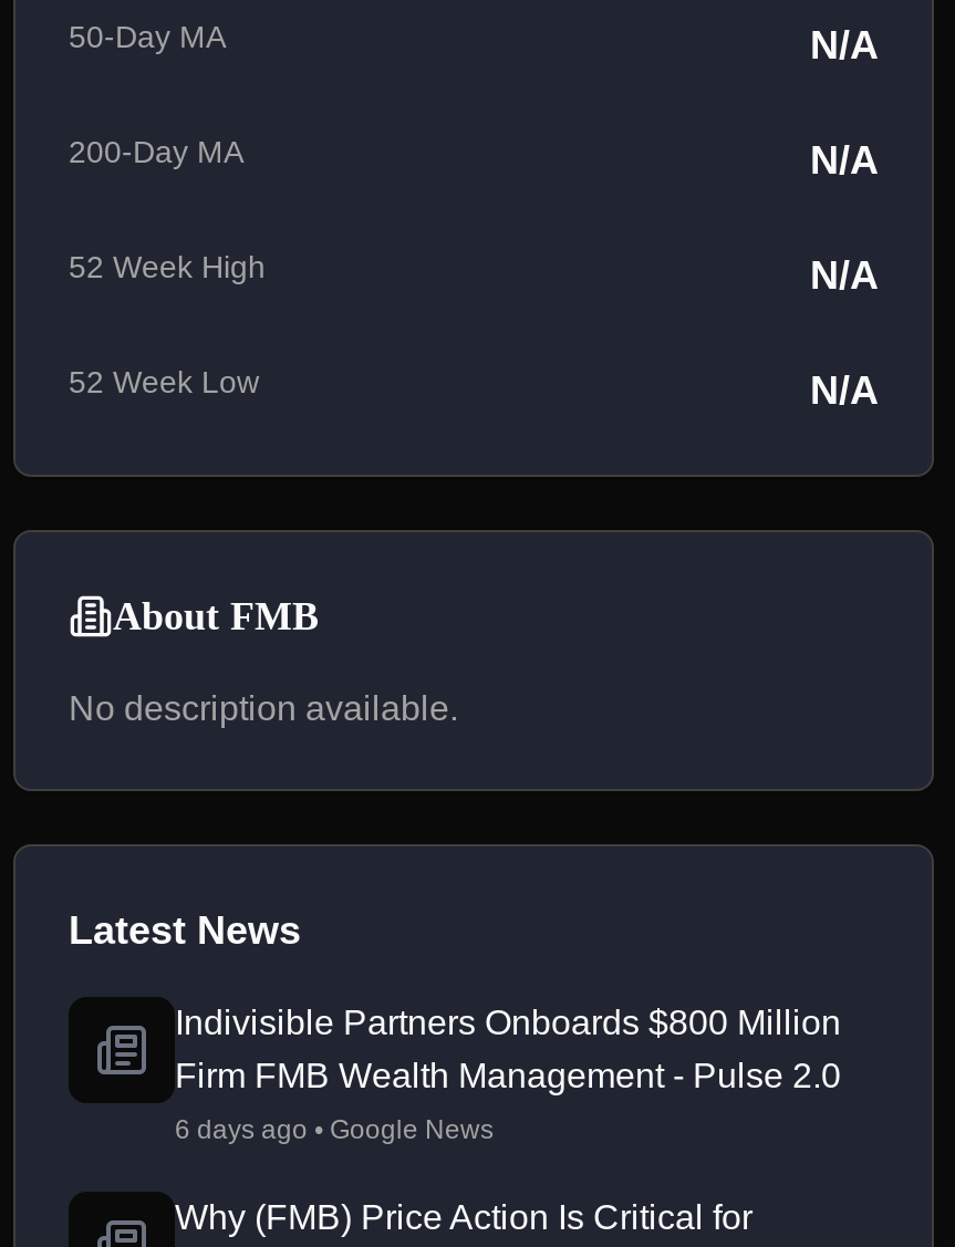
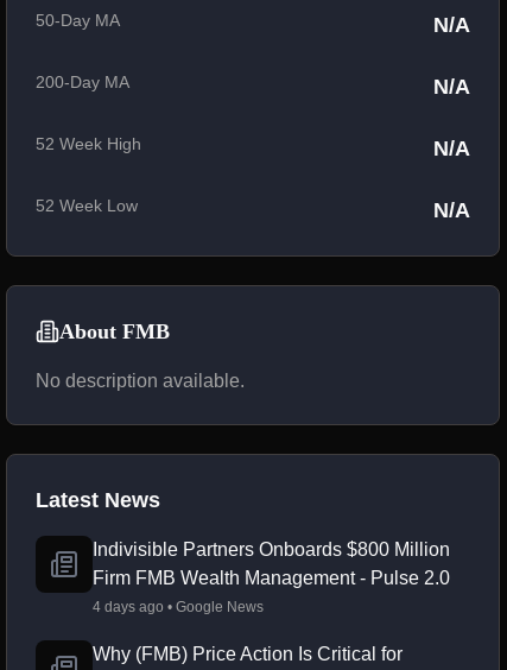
- 6 days ago • Google News
+ 4 days ago • Google News
